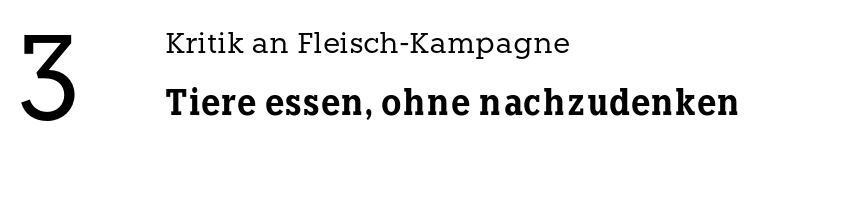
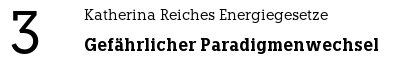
- Kritik an Fleisch-Kampagne
+ Katherina Reiches Energiegesetze

- Tiere essen, ohne nachzudenken
+ Gefährlicher Paradigmenwechsel
